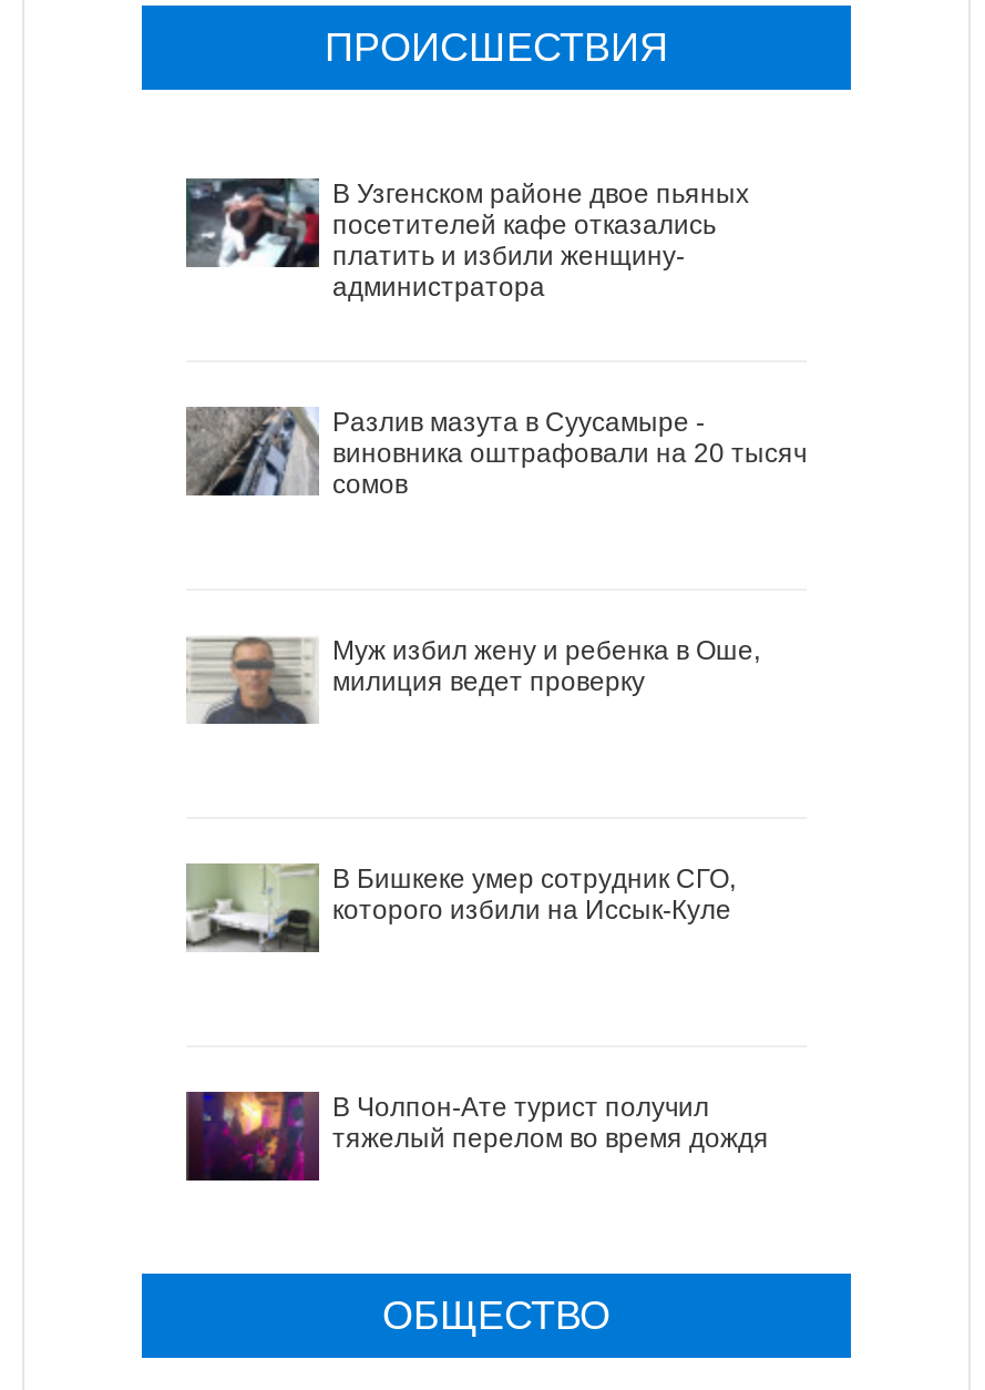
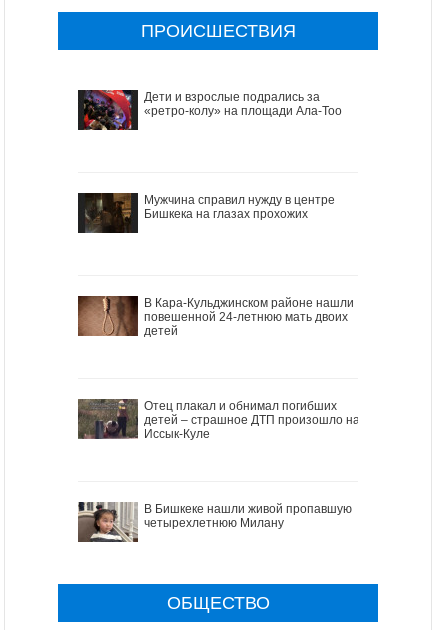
- [image]
- В Узгенском районе двое пьяных
- посетителей кафе отказались
- платить и избили женщину-
- администратора
+ [image]
+ Дети и взрослые подрались за
+ «ретро-колу» на площади Ала-Тоо

- [image]
- Разлив мазута в Суусамыре -
- виновника оштрафовали на 20 тысяч
- сомов
+ [image]
+ Мужчина справил нужду в центре
+ Бишкека на глазах прохожих

- [image]
- Муж избил жену и ребенка в Оше,
- милиция ведет проверку
+ [image]
+ В Кара-Кульджинском районе нашли
+ повешенной 24-летнюю мать двоих
+ детей

- [image]
- В Бишкеке умер сотрудник СГО,
- которого избили на Иссык-Куле
+ [image]
+ Отец плакал и обнимал погибших
+ детей – страшное ДТП произошло на
+ Иссык-Куле

- [image]
- В Чолпон-Ате турист получил
- тяжелый перелом во время дождя
+ [image]
+ В Бишкеке нашли живой пропавшую
+ четырехлетнюю Милану
